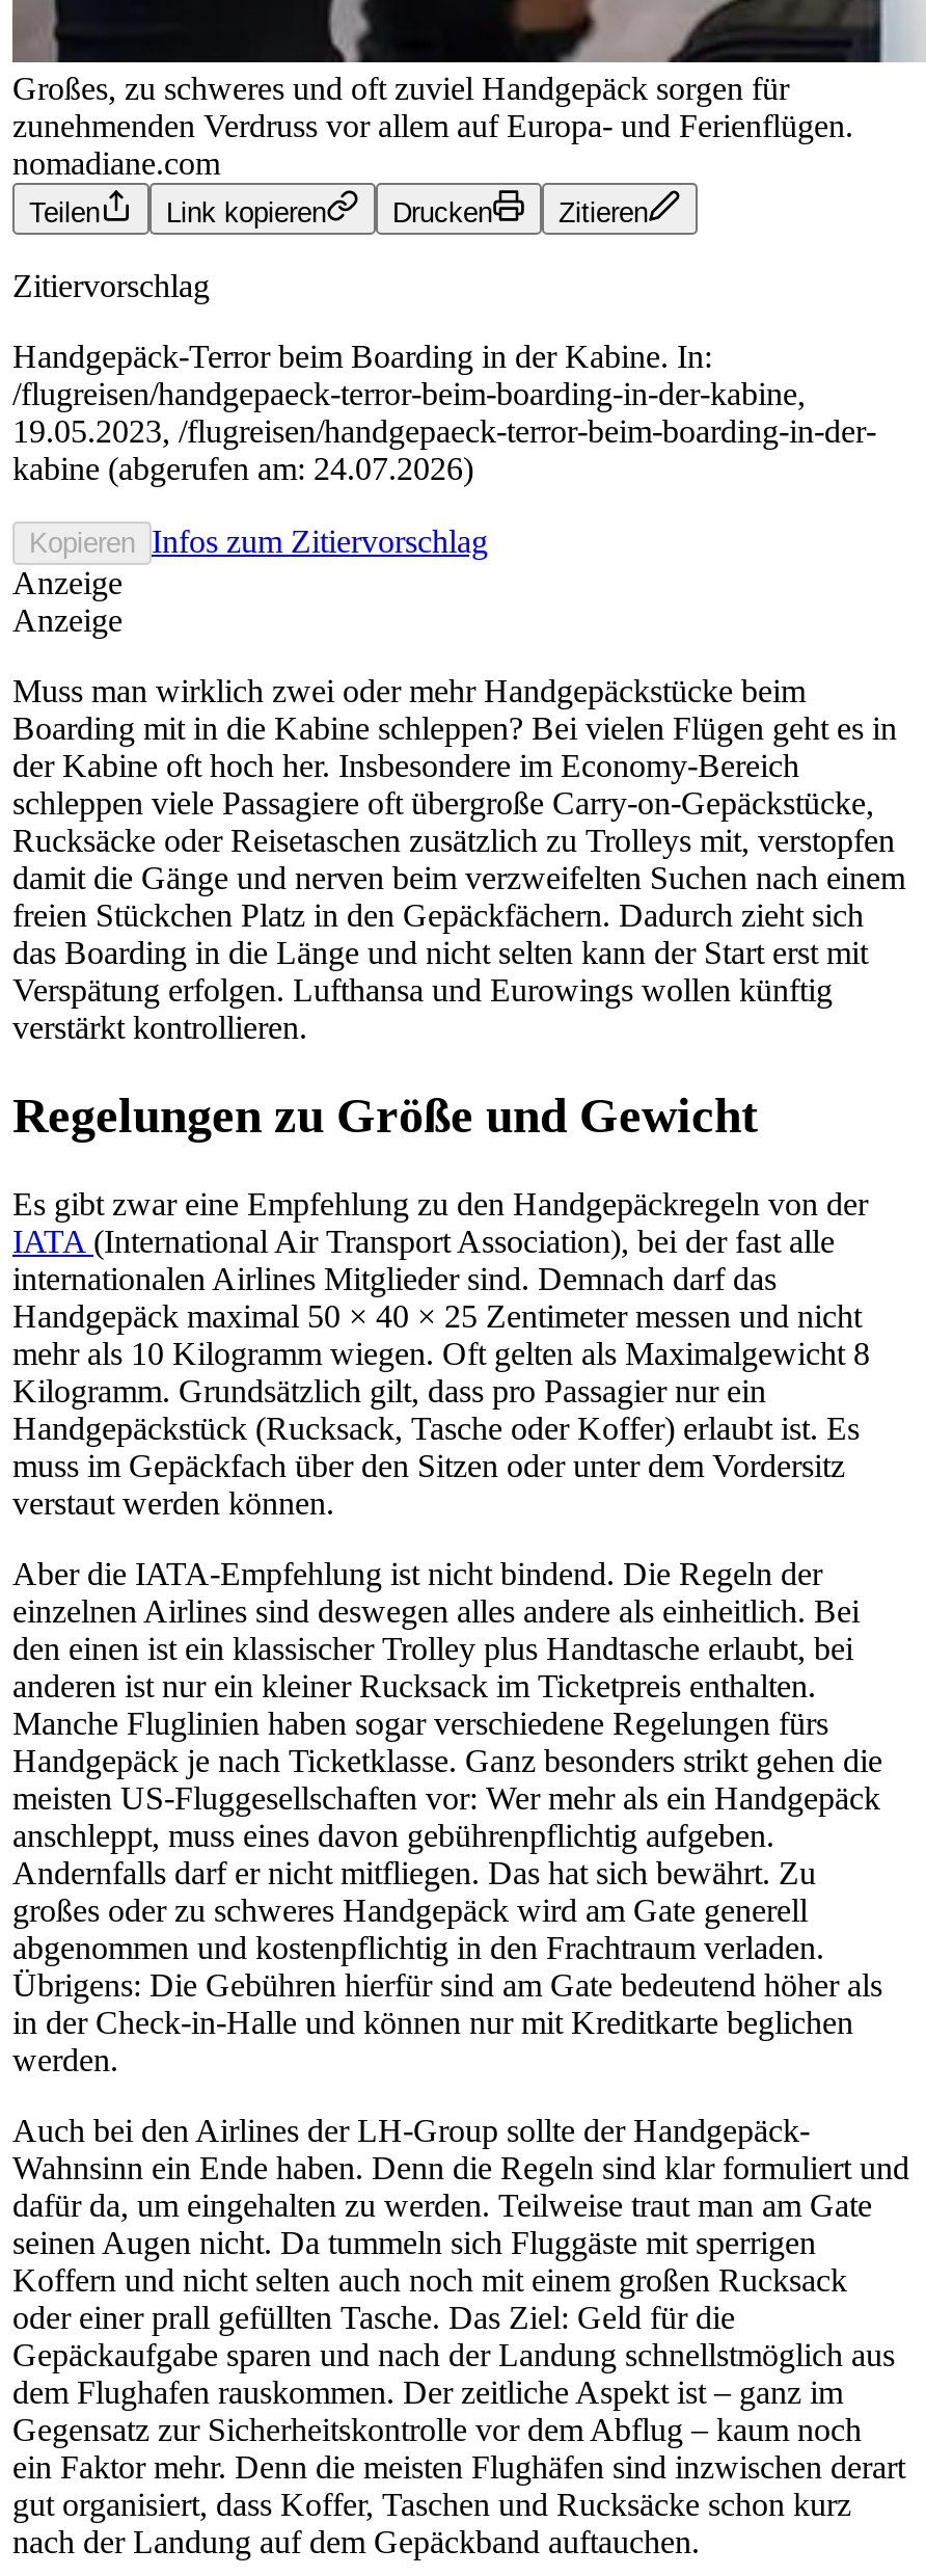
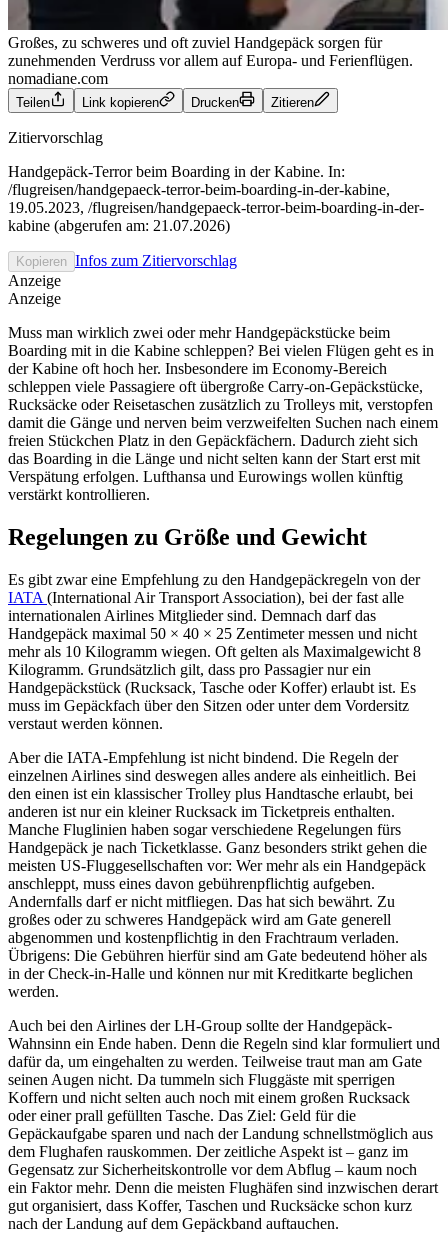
- kabine (abgerufen am: 24.07.2026)
+ kabine (abgerufen am: 21.07.2026)
